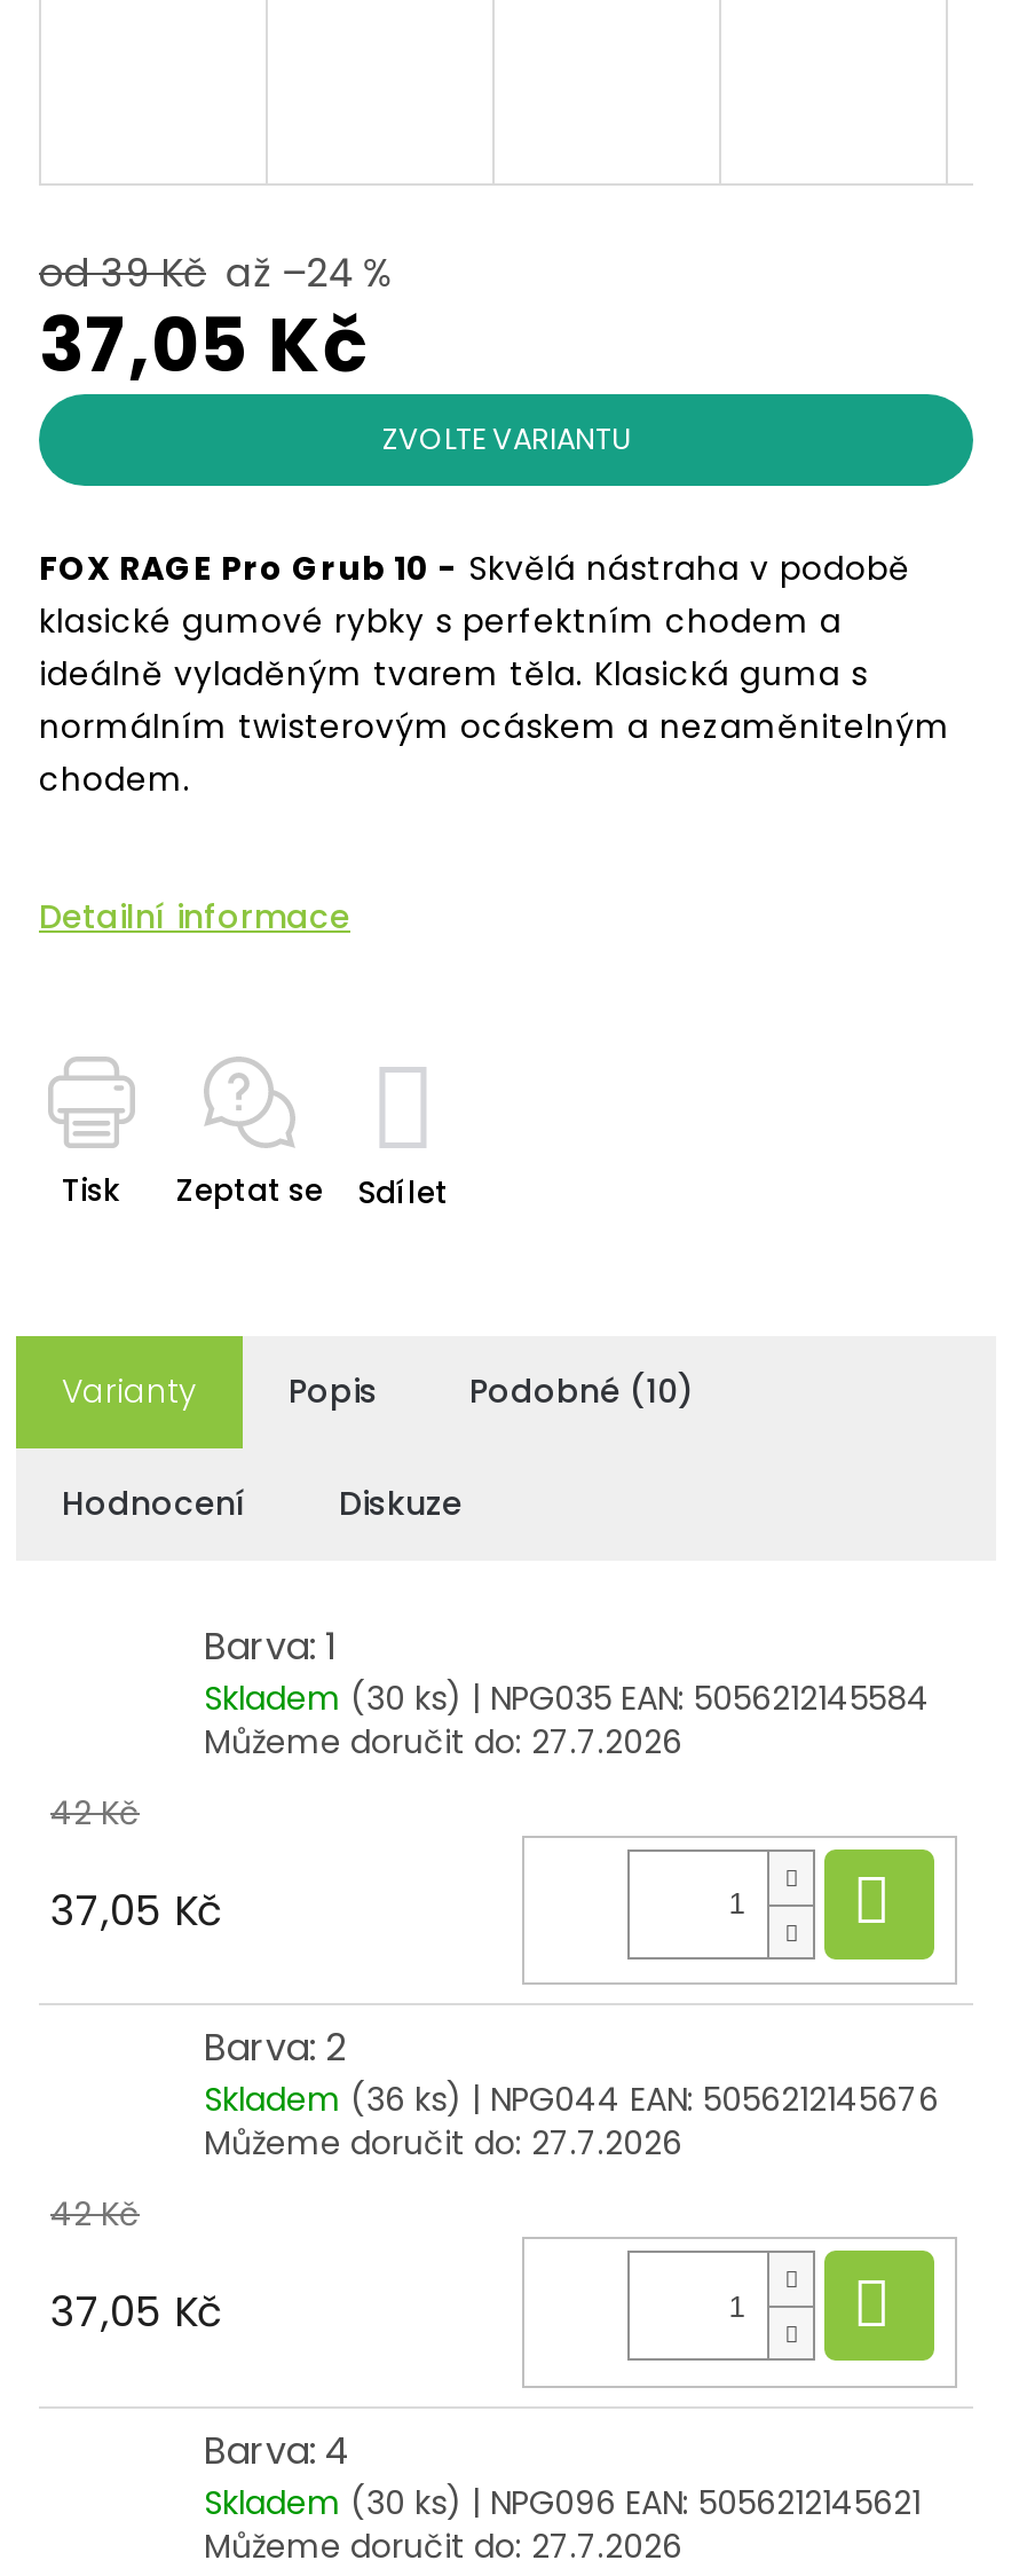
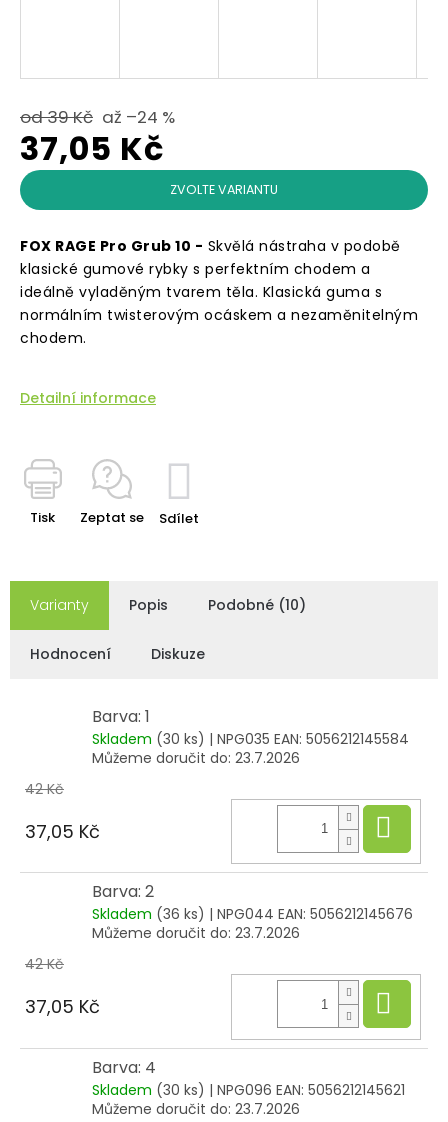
- Můžeme doručit do: 27.7.2026
+ Můžeme doručit do: 23.7.2026

- Můžeme doručit do: 27.7.2026
+ Můžeme doručit do: 23.7.2026

- Můžeme doručit do: 27.7.2026
+ Můžeme doručit do: 23.7.2026
